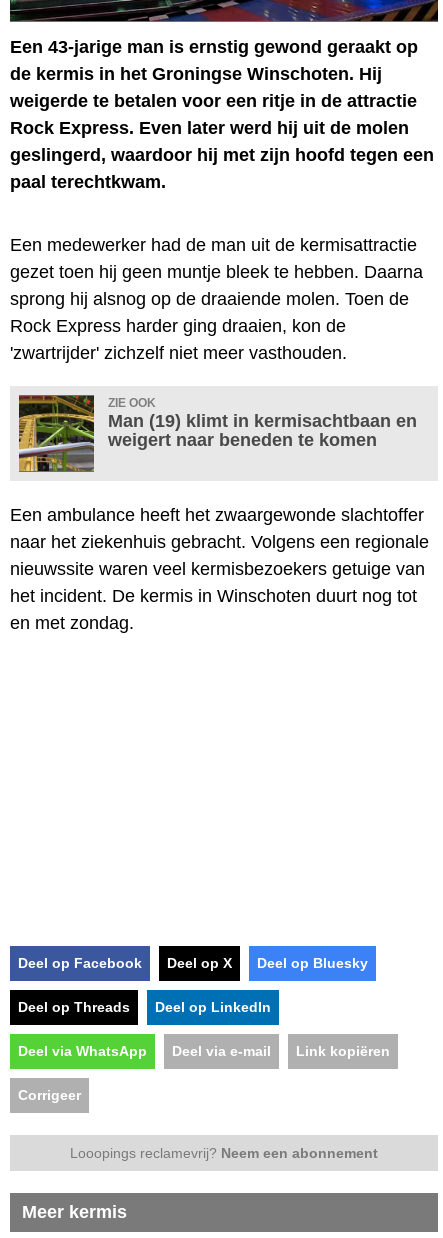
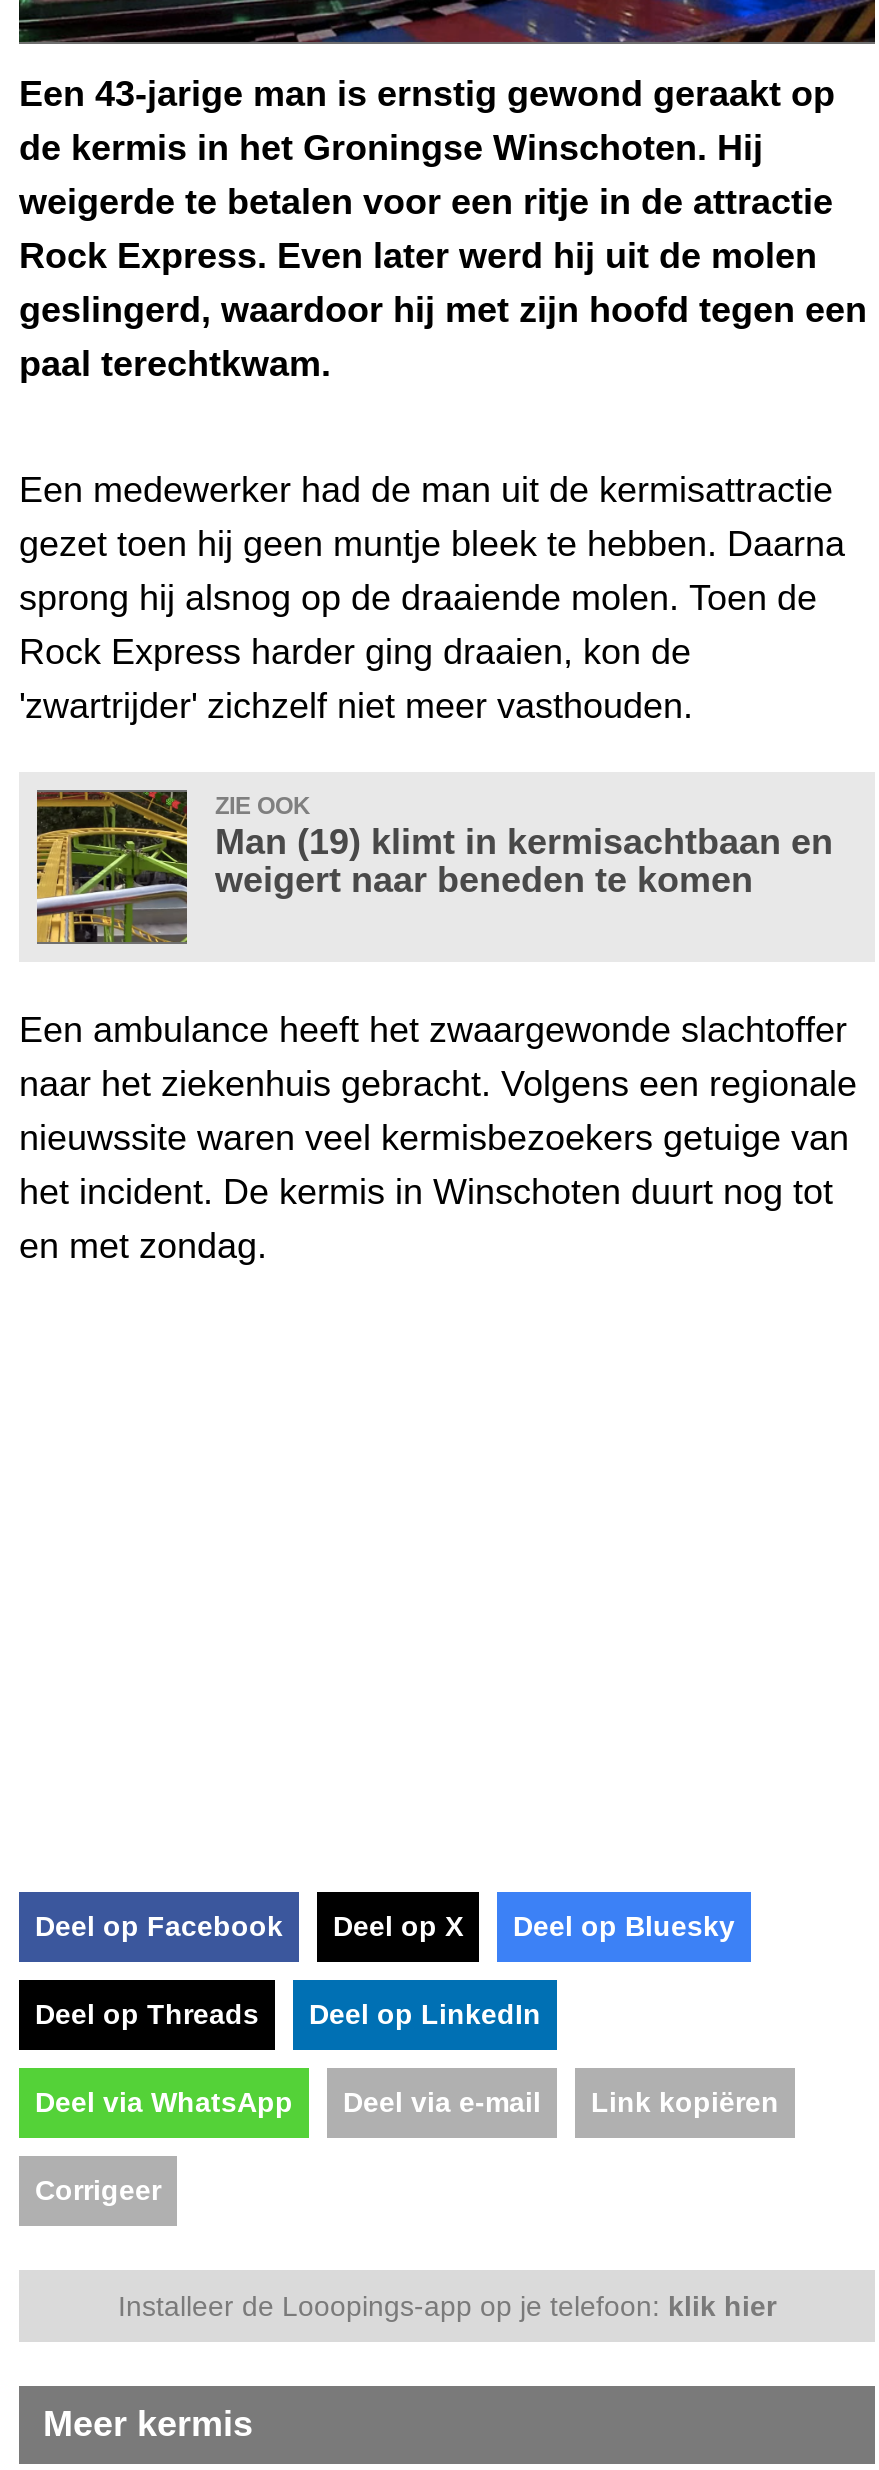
- Looopings reclamevrij? Neem een abonnement
+ Installeer de Looopings-app op je telefoon: klik hier
